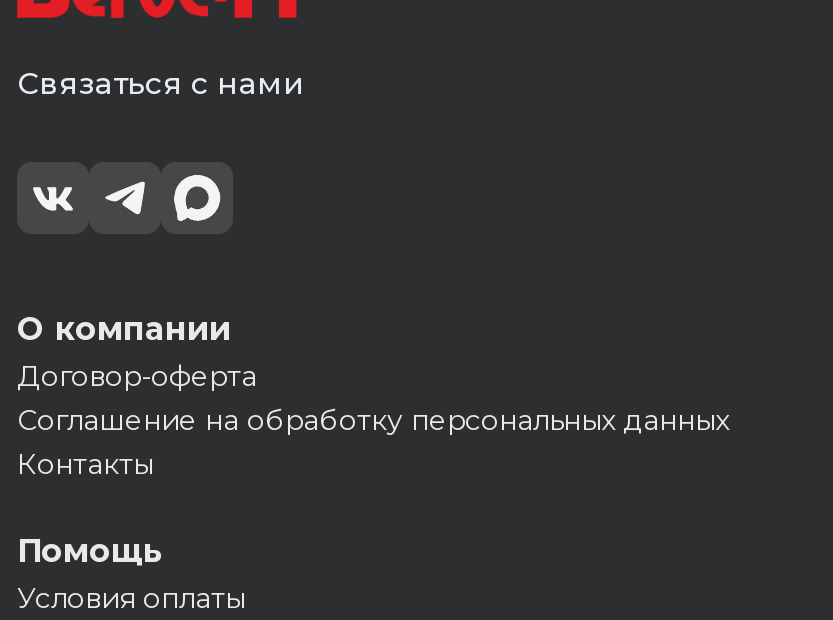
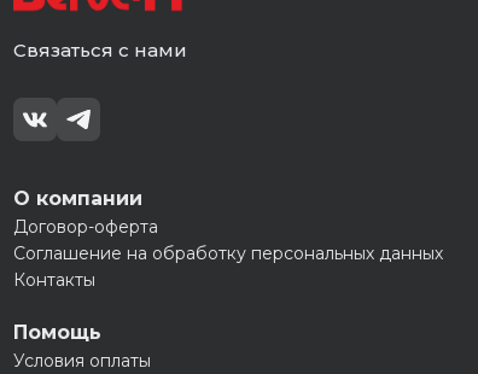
- [image]
